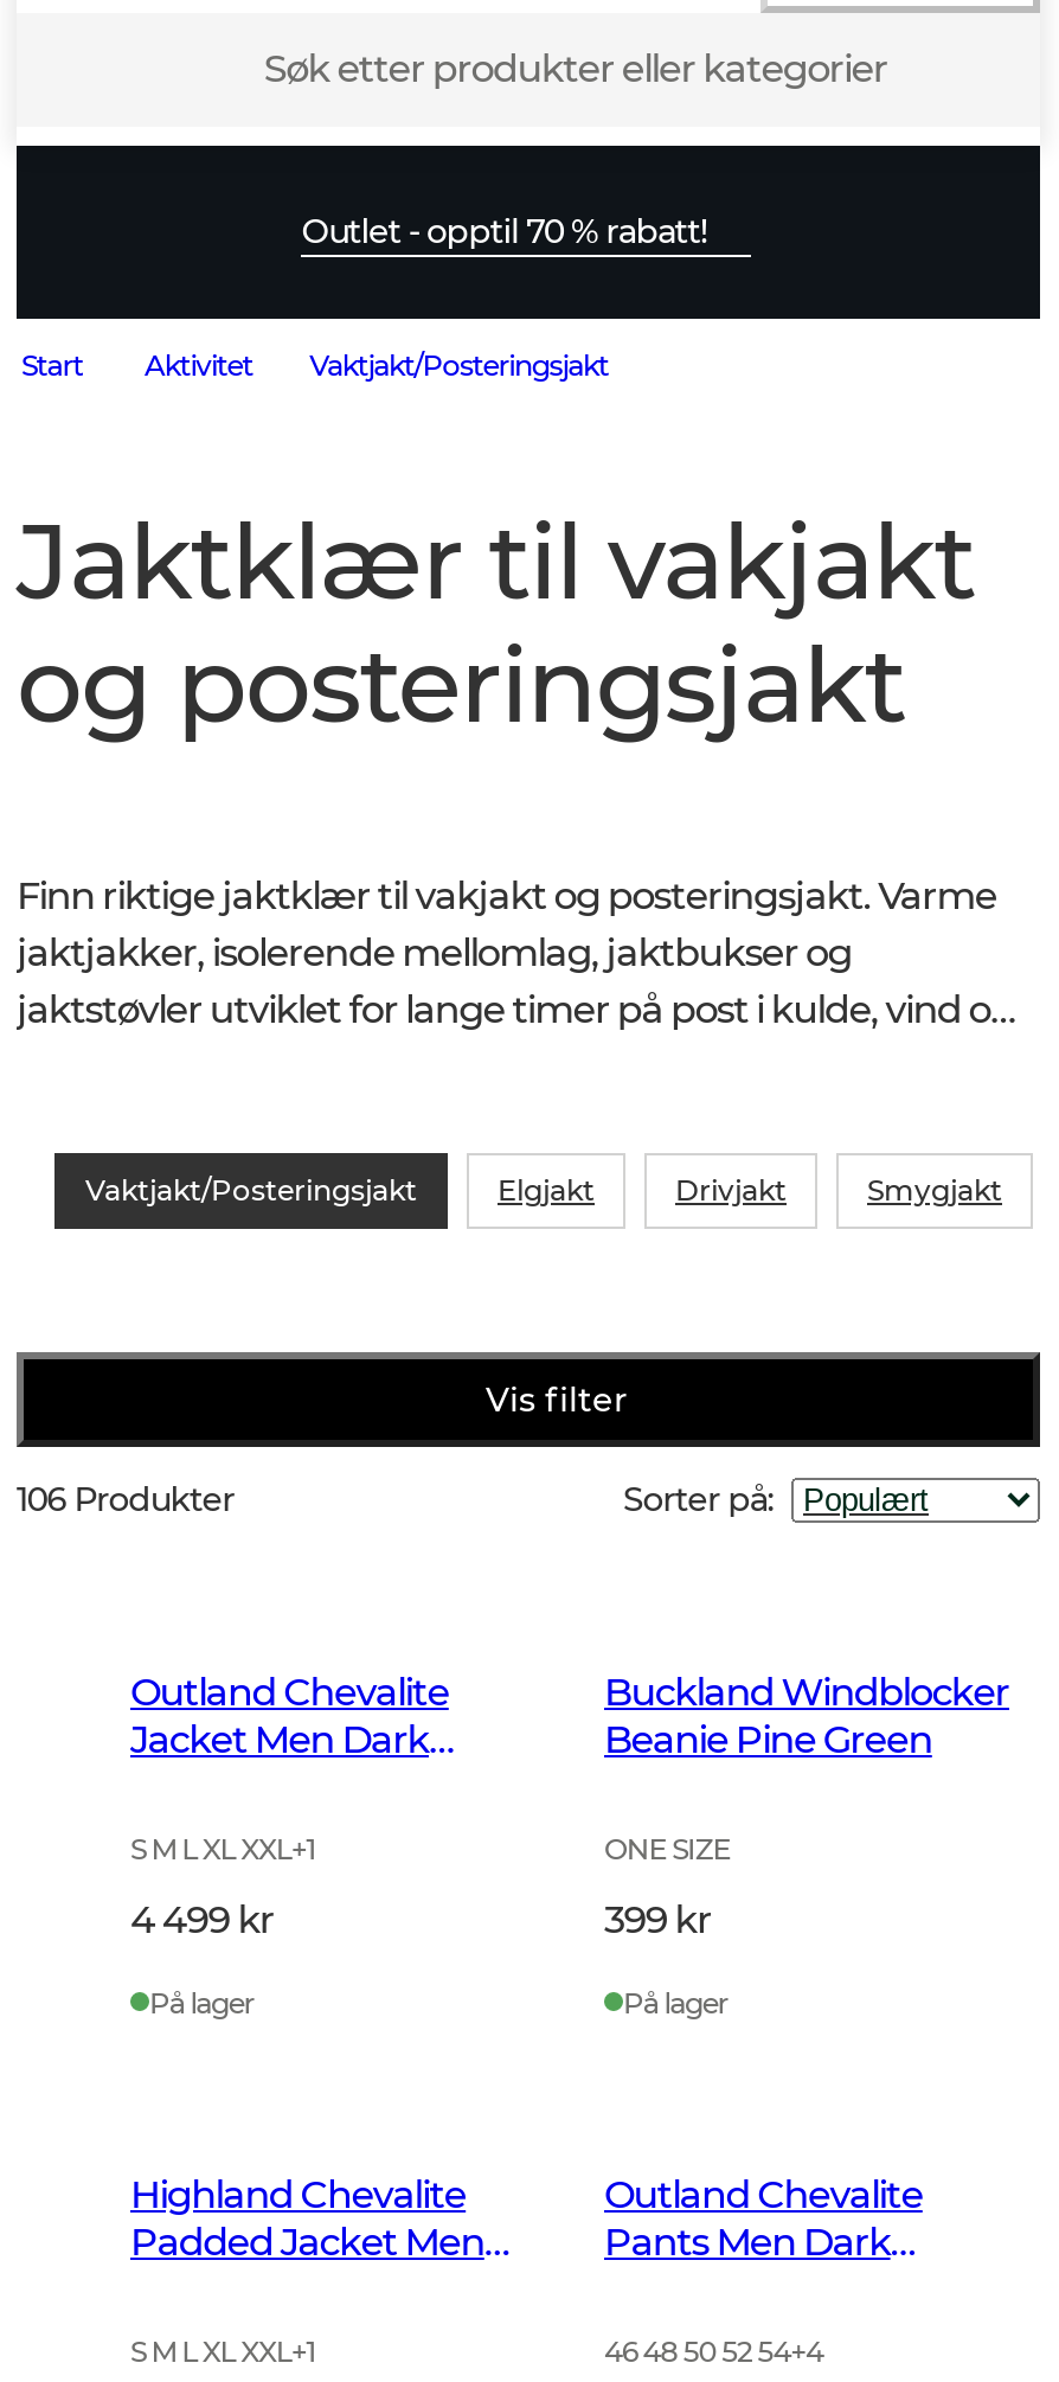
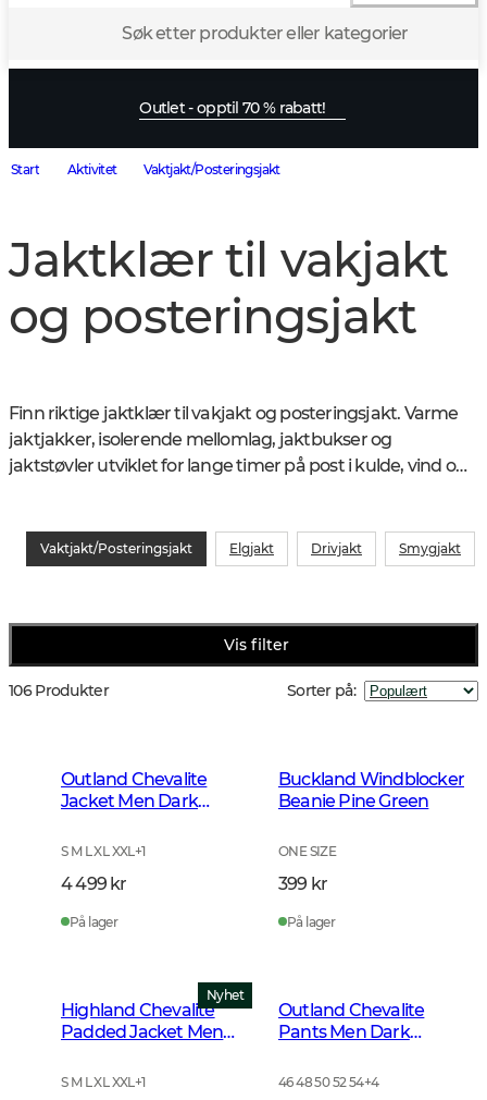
+ Nyhet
